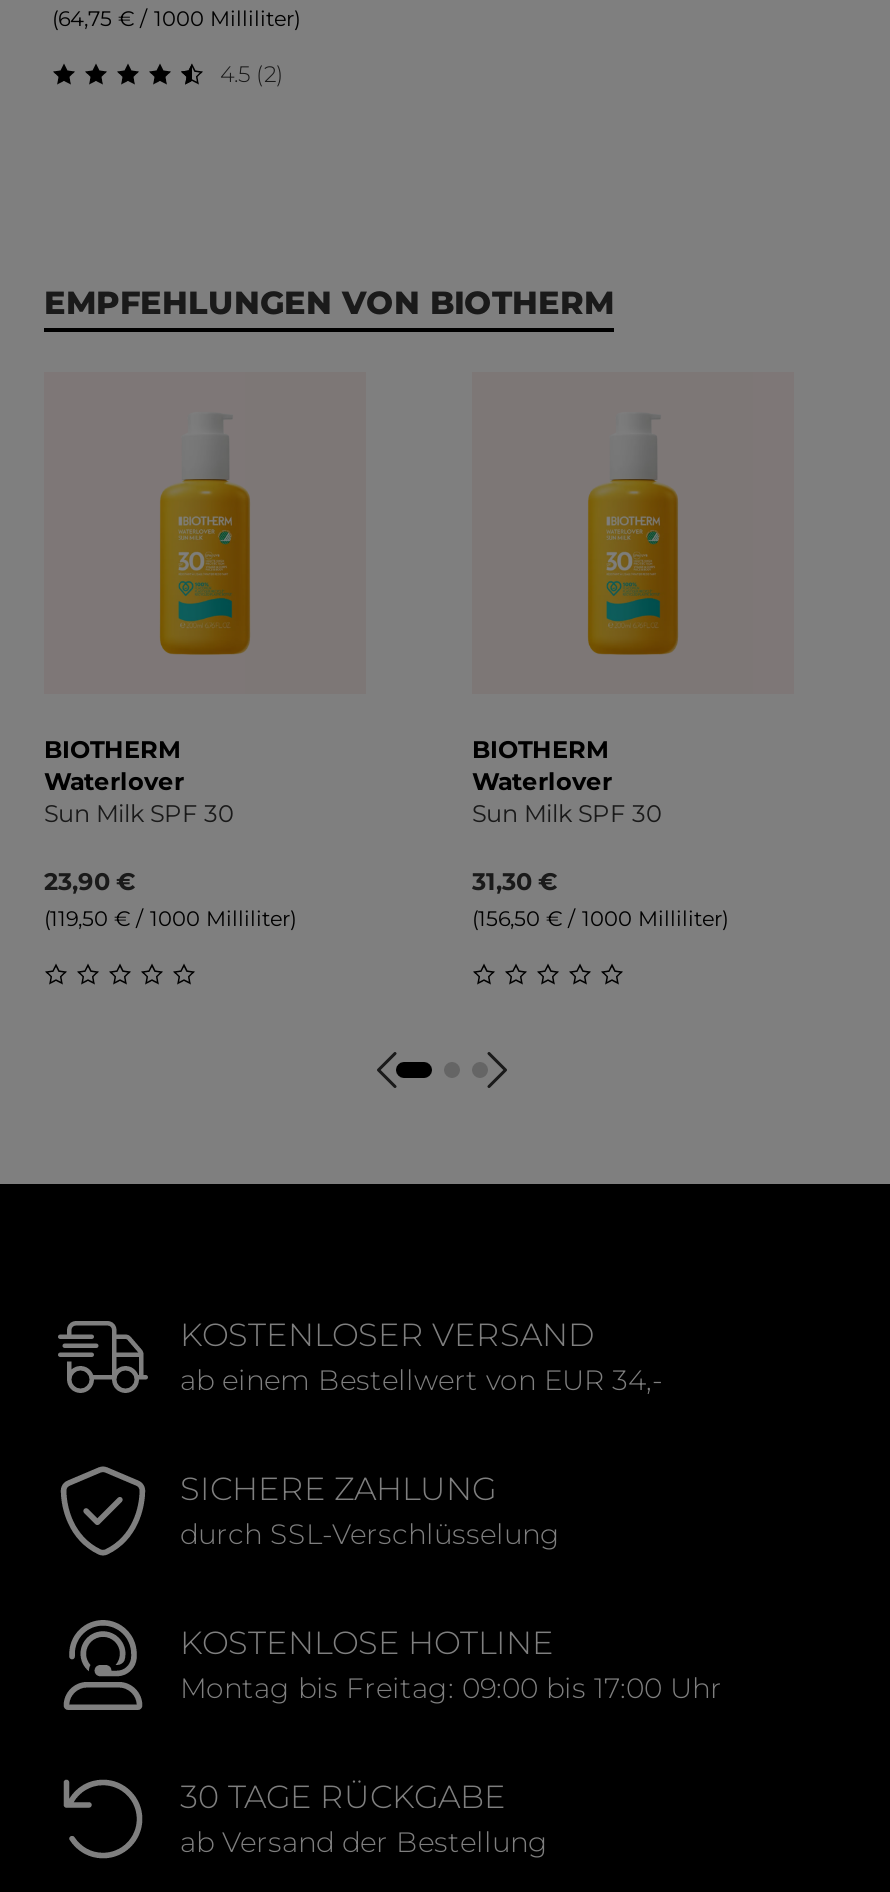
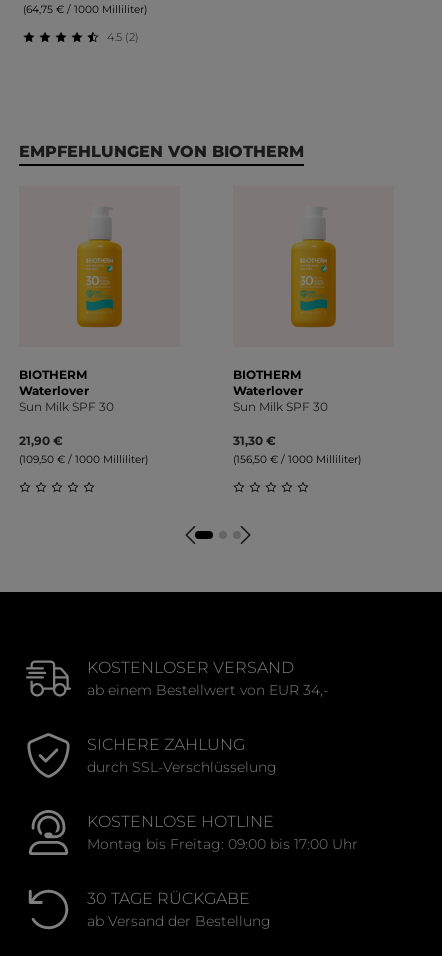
- 23,90 €
+ 21,90 €

- (119,50 € / 1000 Milliliter)
+ (109,50 € / 1000 Milliliter)
